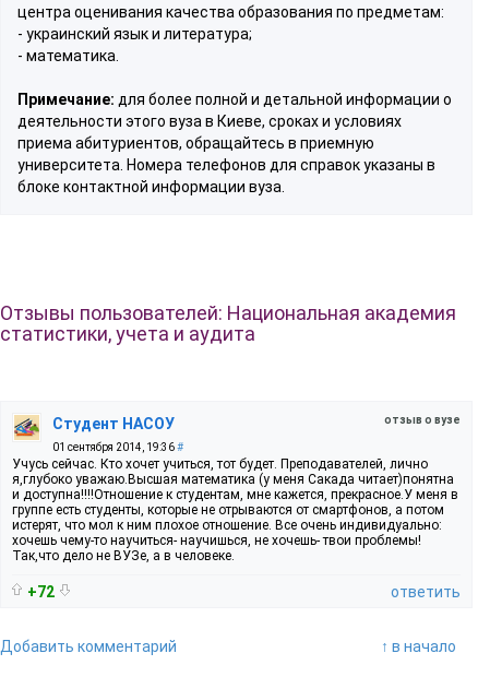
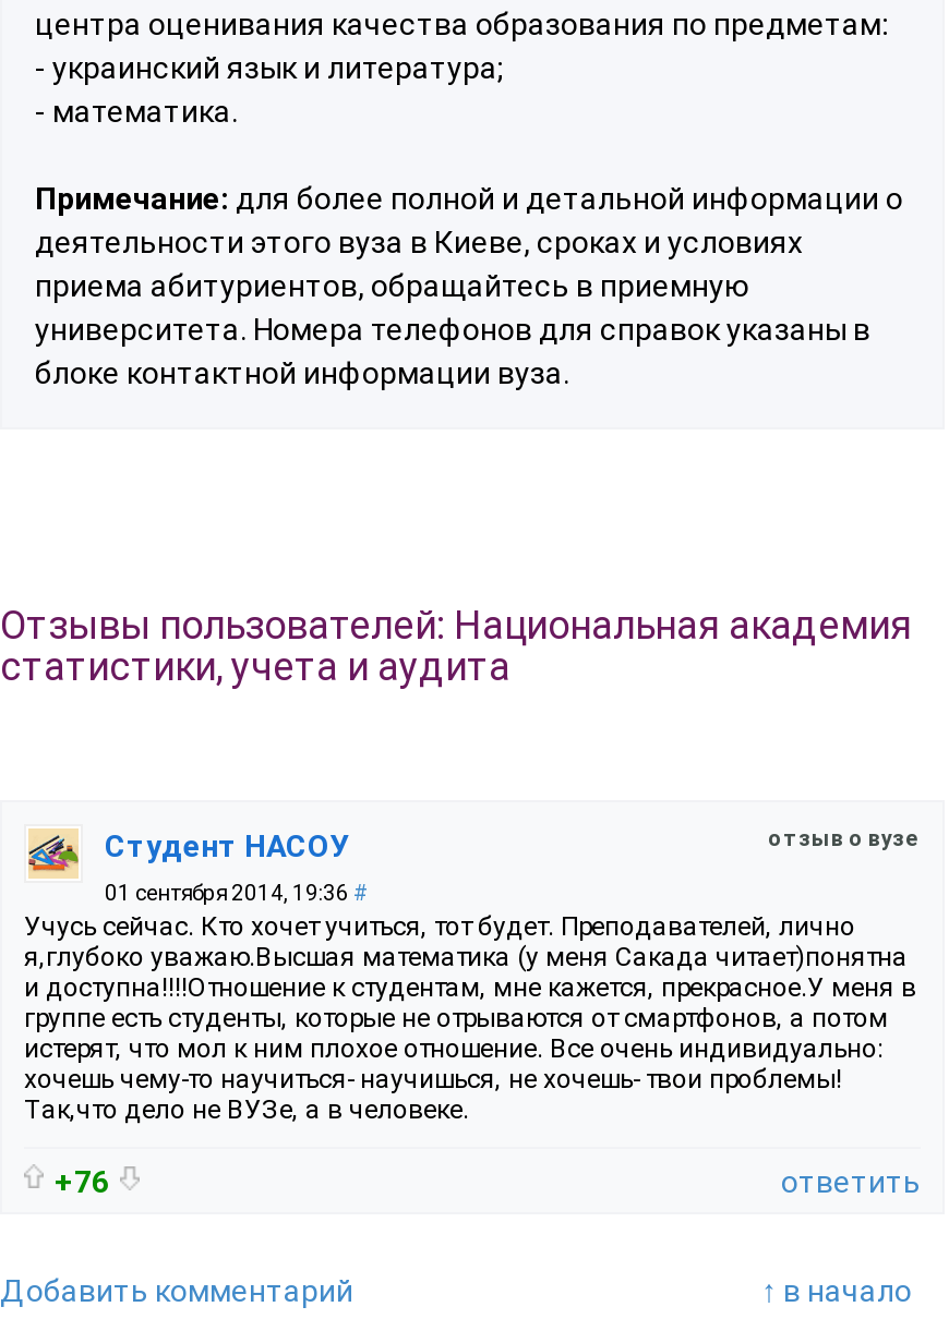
- +72
+ +76
